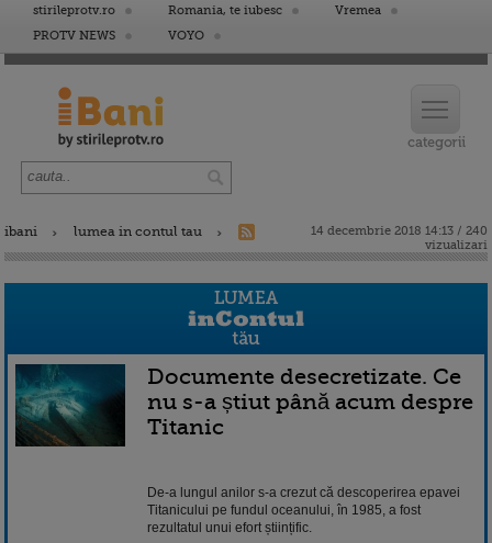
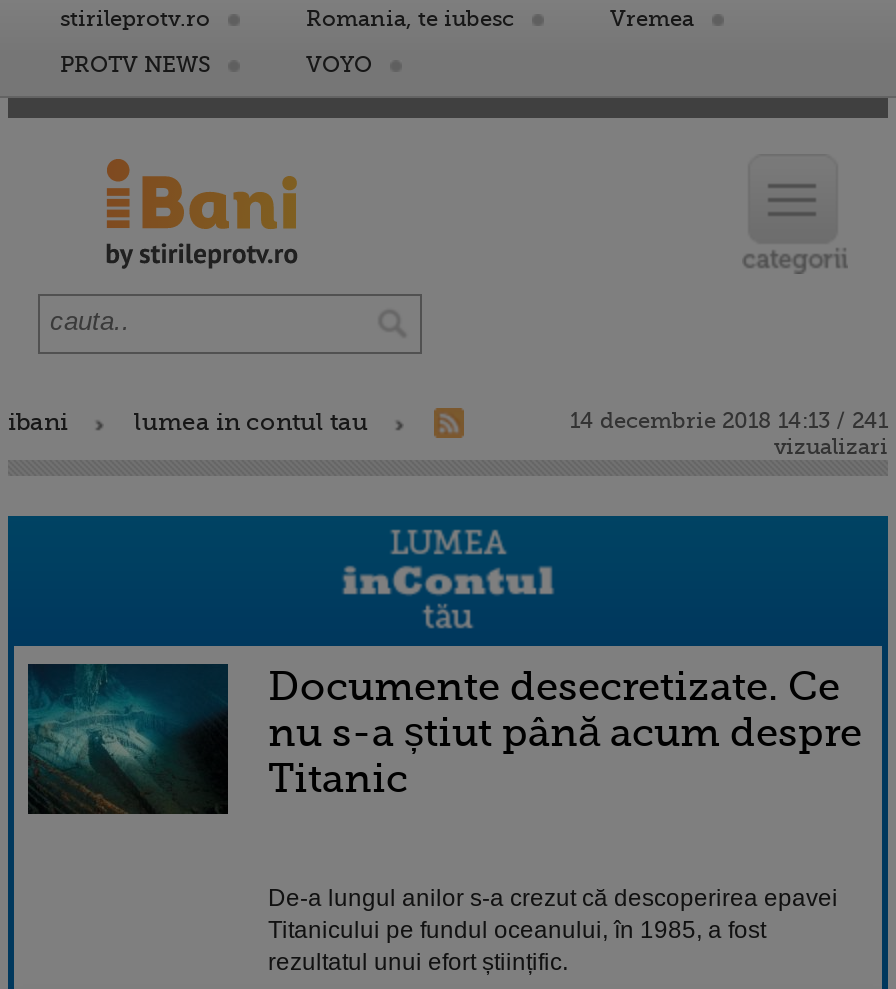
- 14 decembrie 2018 14:13 / 240
+ 14 decembrie 2018 14:13 / 241
